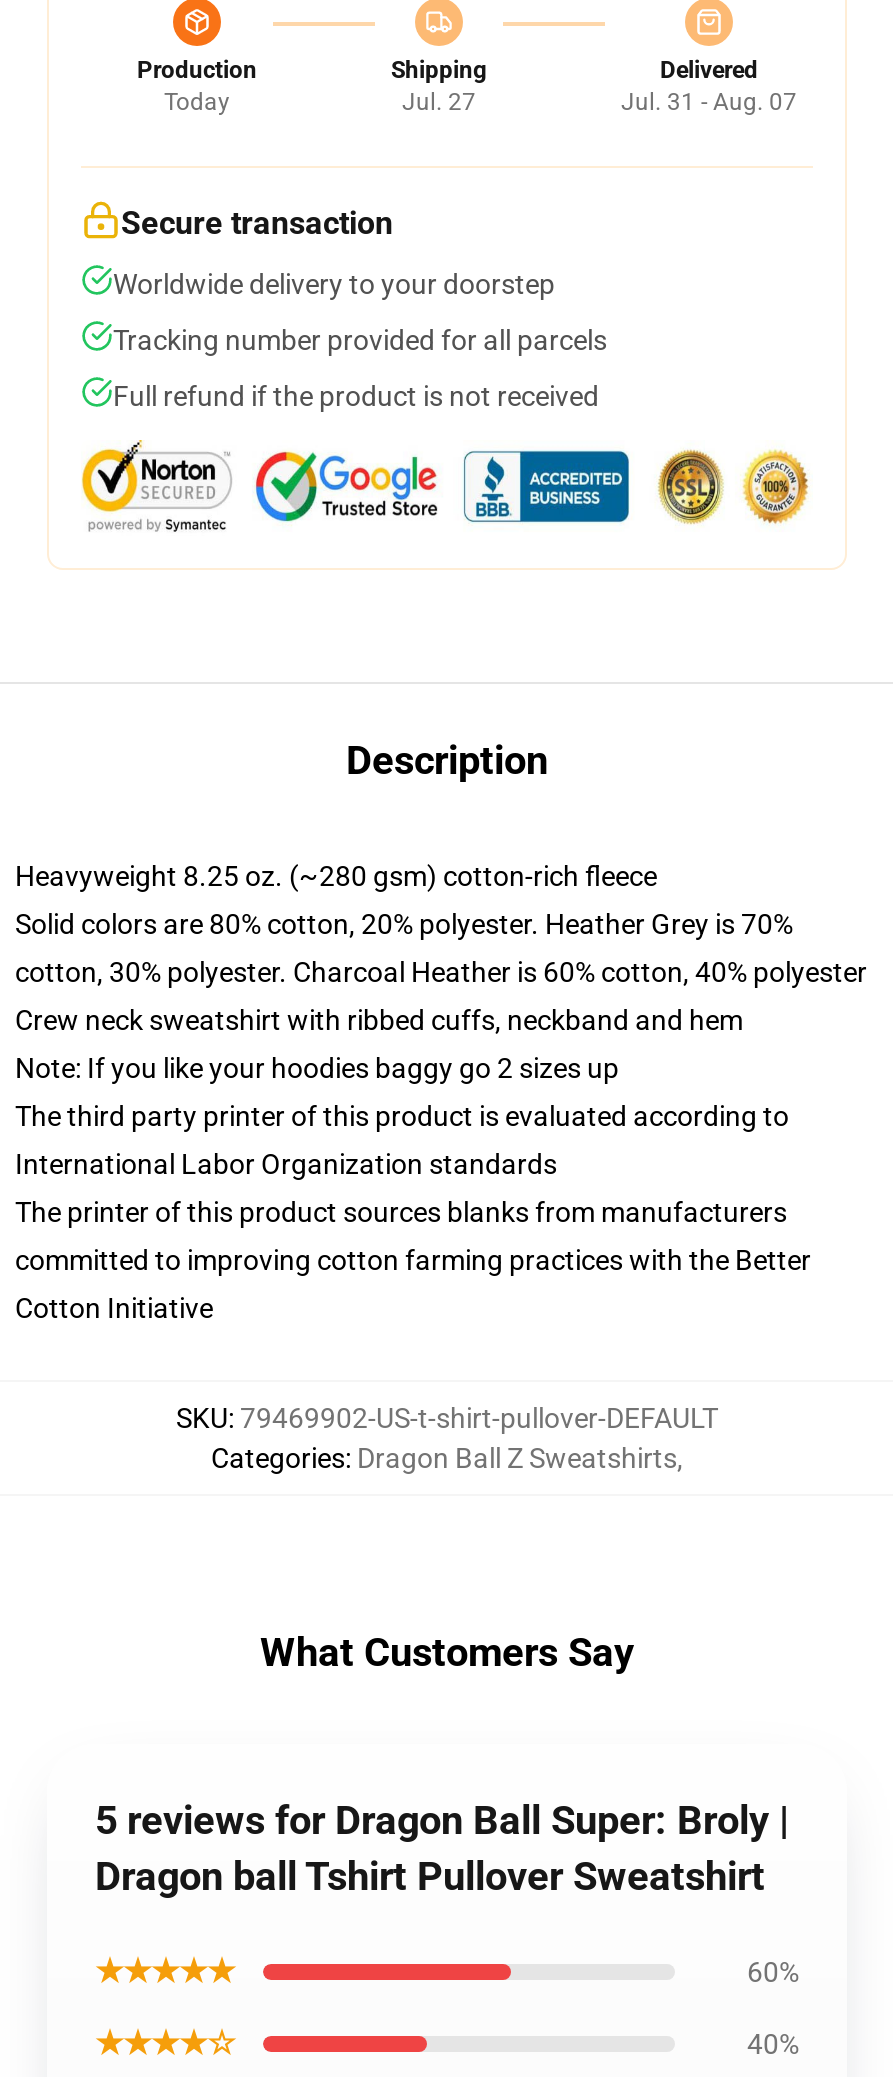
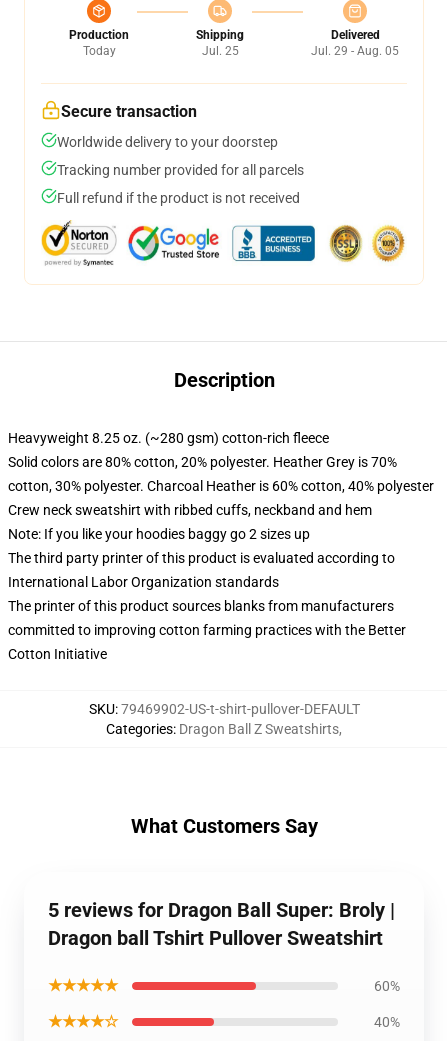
- Jul. 27
+ Jul. 25

- Jul. 31 - Aug. 07
+ Jul. 29 - Aug. 05
